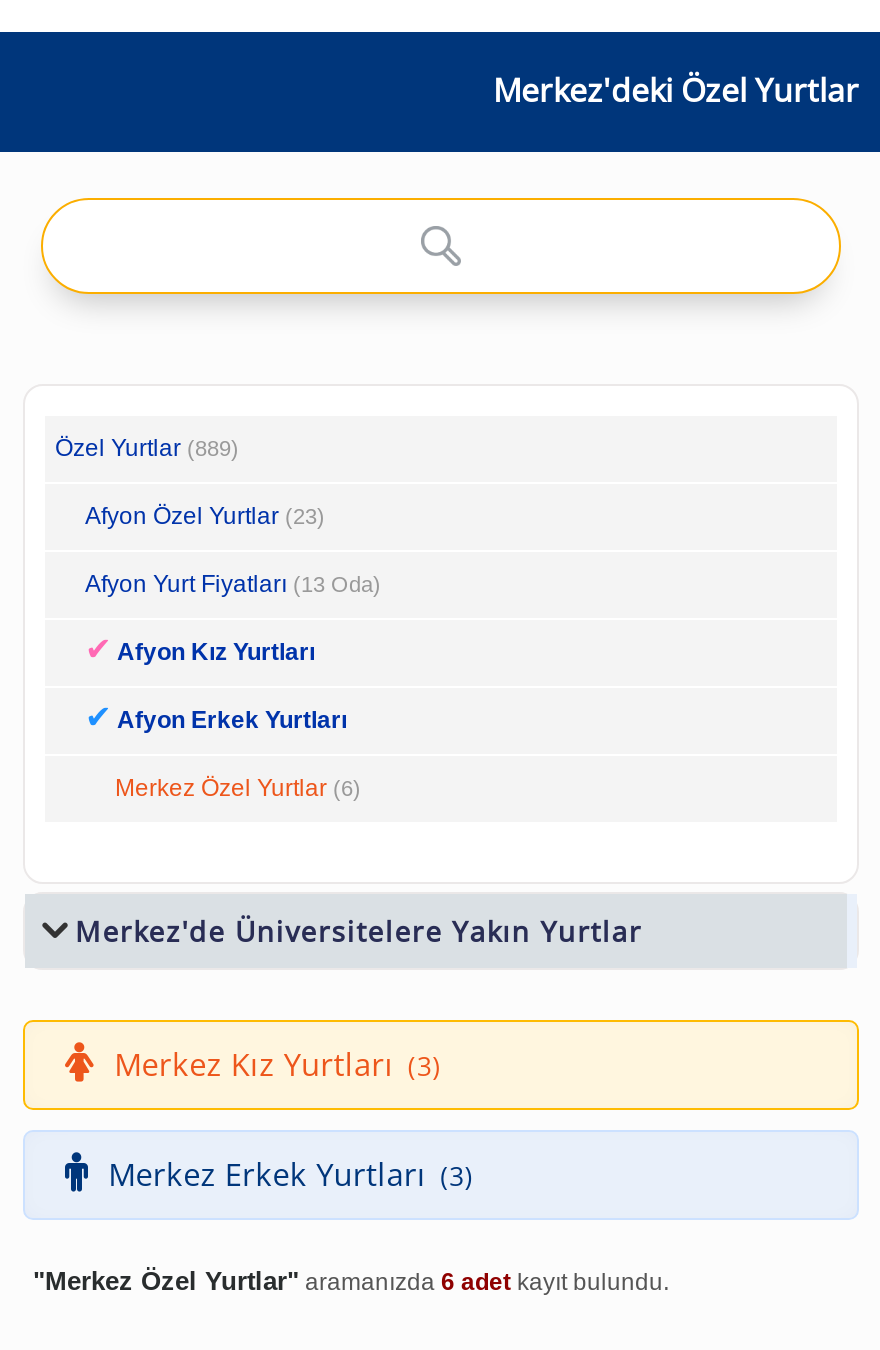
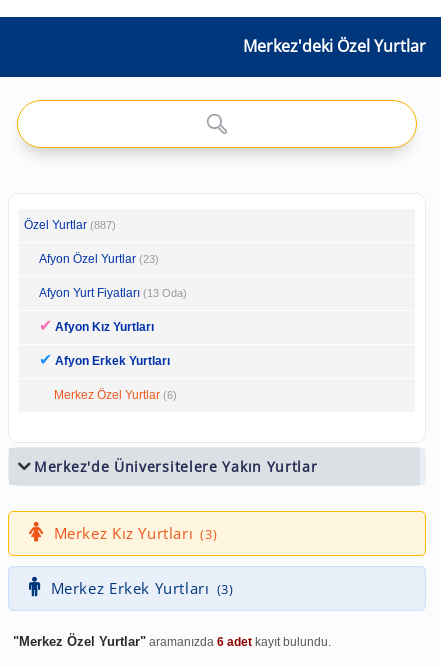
- Özel Yurtlar (889)
+ Özel Yurtlar (887)
